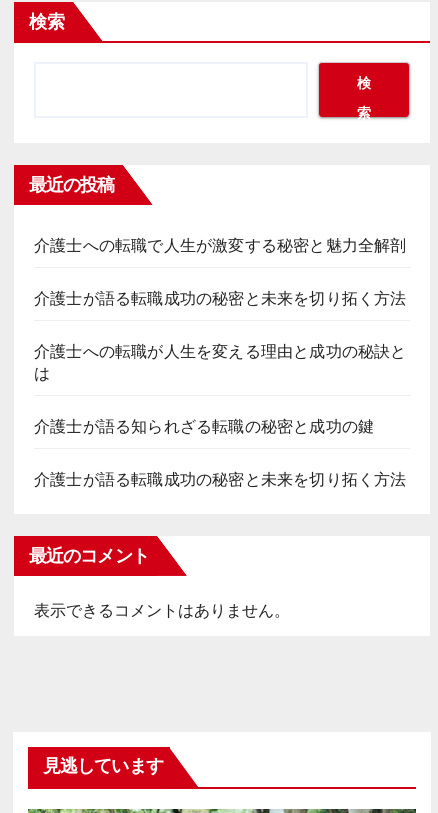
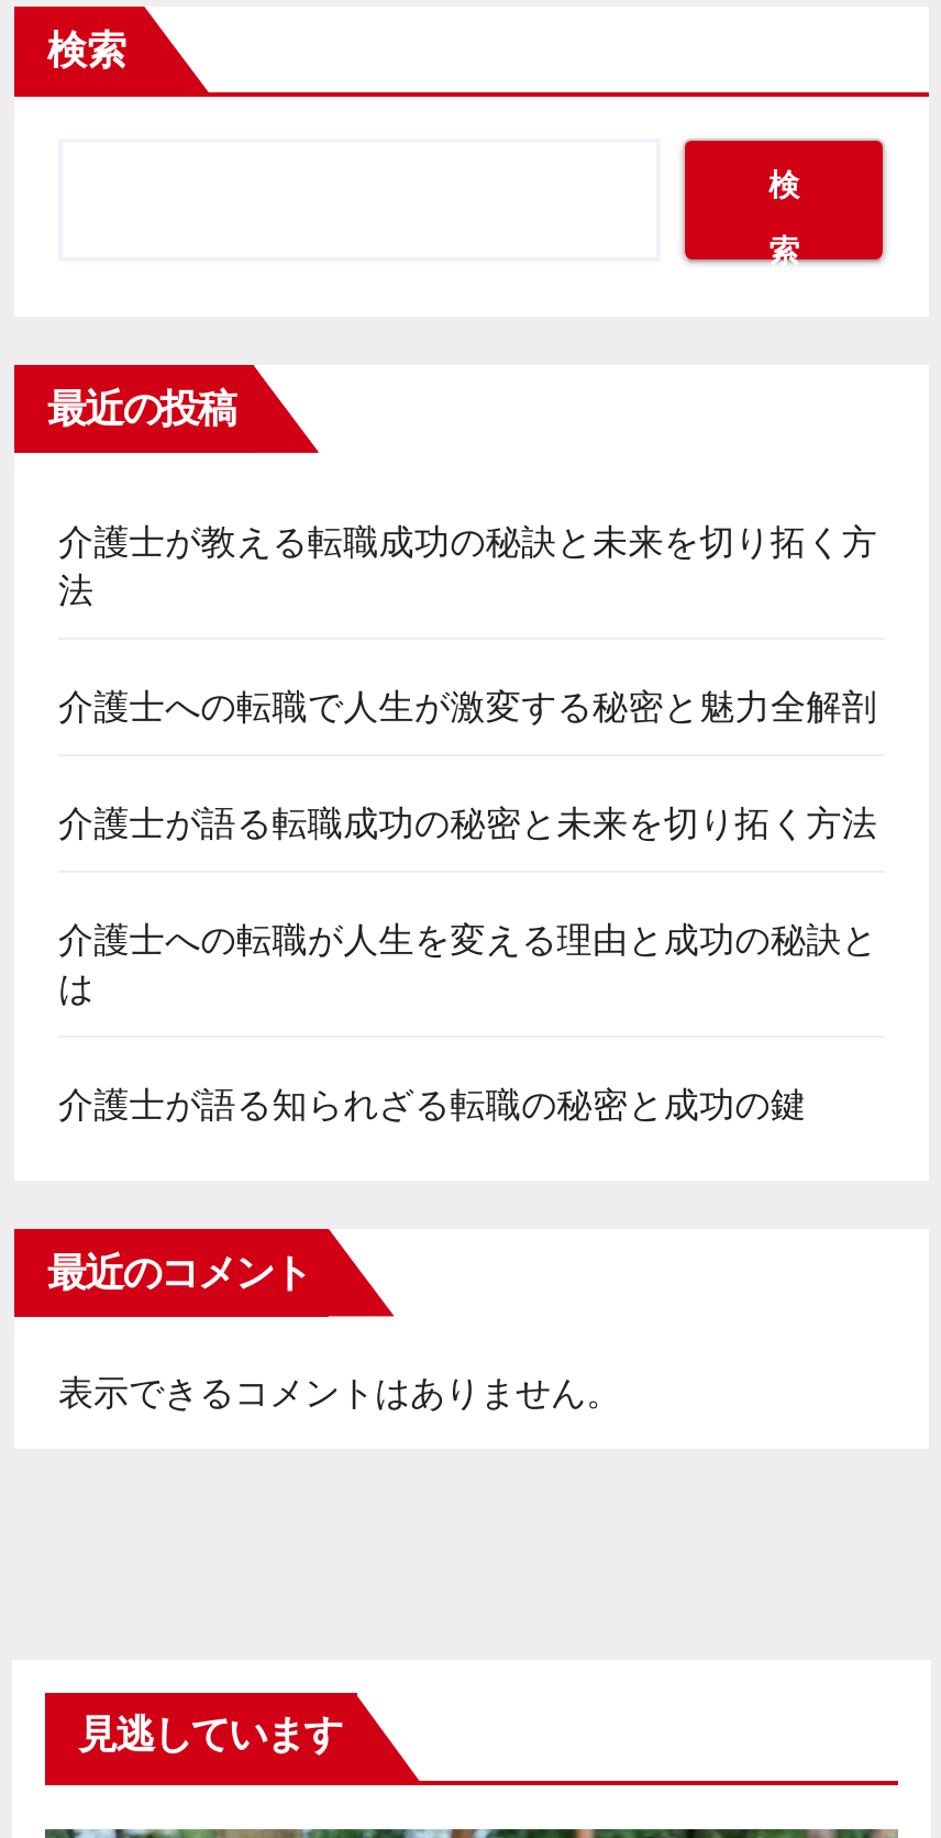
+ 介護士が教える転職成功の秘訣と未来を切り拓く方
+ 法

moved down: 介護士への転職で人生が激変する秘密と魅力全解剖 | 介護士が語る転職成功の秘密と未来を切り拓く方法 | 介護士への転職が人生を変える理由と成功の秘訣と | は | 介護士が語る知られざる転職の秘密と成功の鍵

- 介護士が語る転職成功の秘密と未来を切り拓く方法
